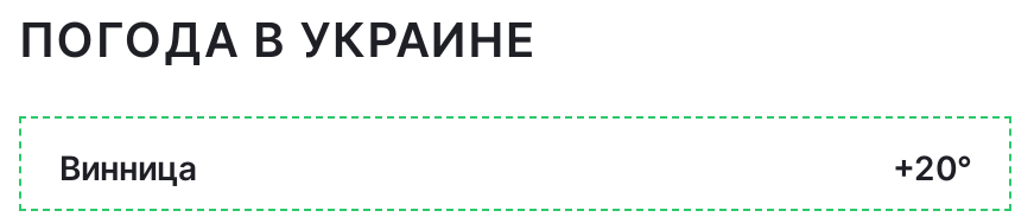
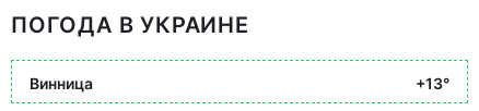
- +20°
+ +13°
